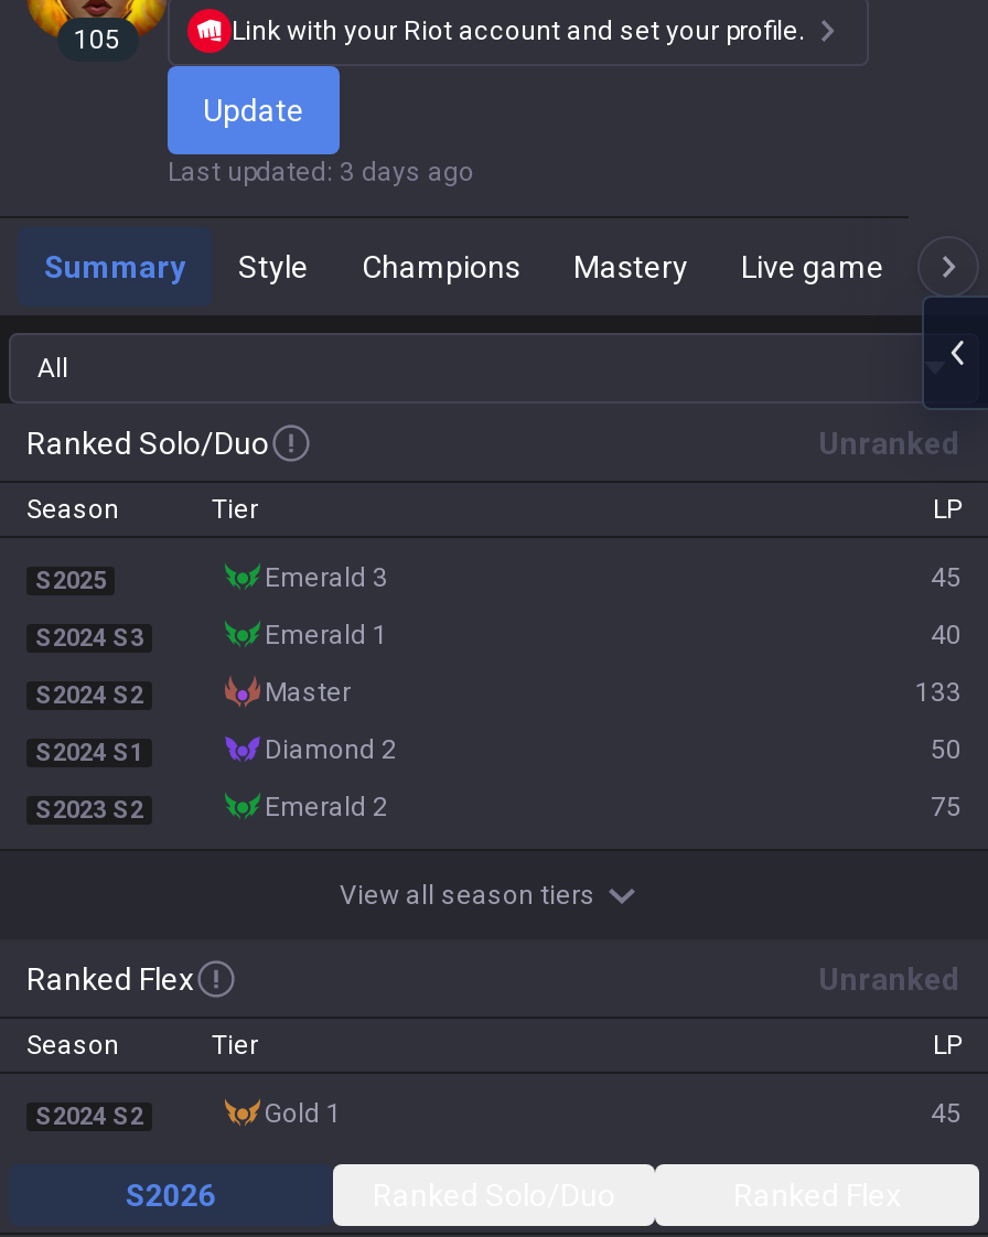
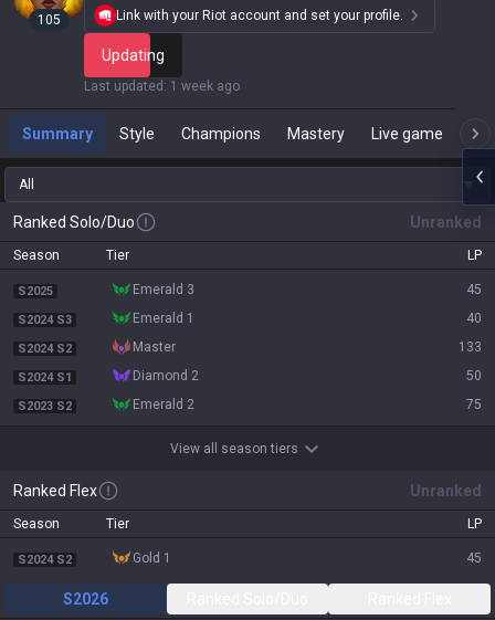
- Update
+ Updating

- Last updated: 3 days ago
+ Last updated: 1 week ago
